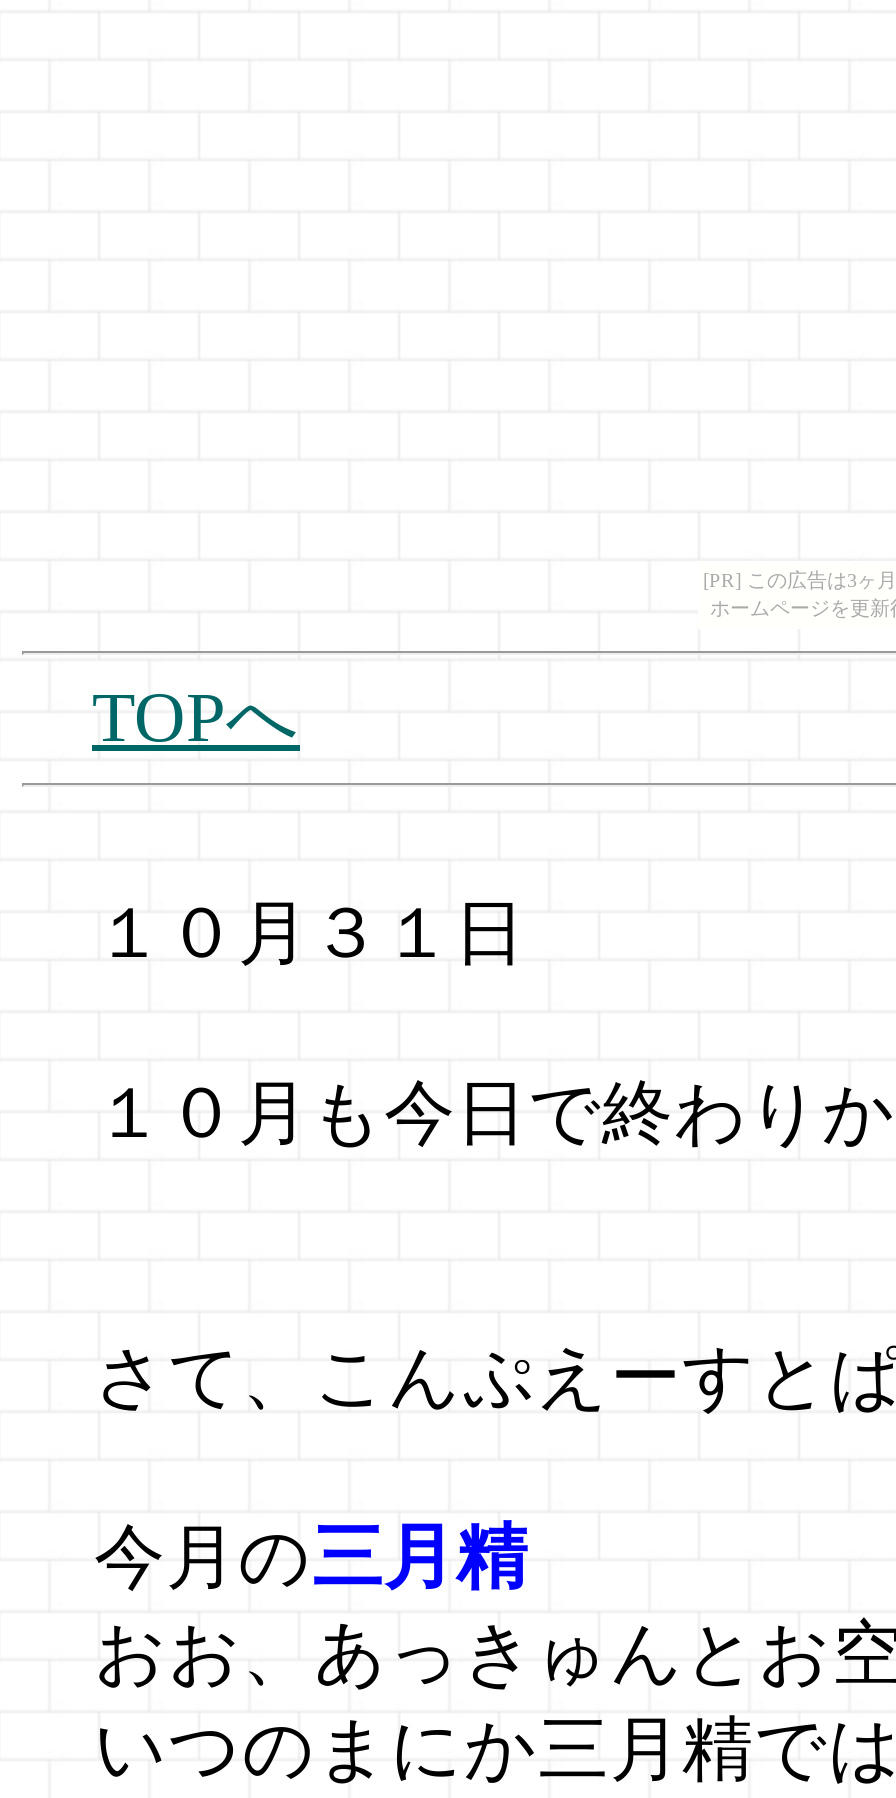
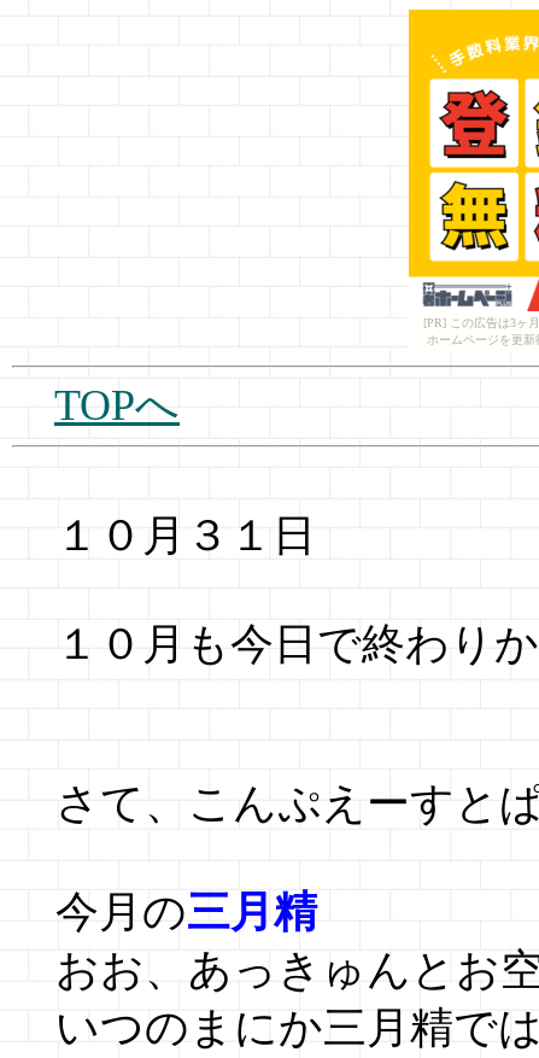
+ [image]
